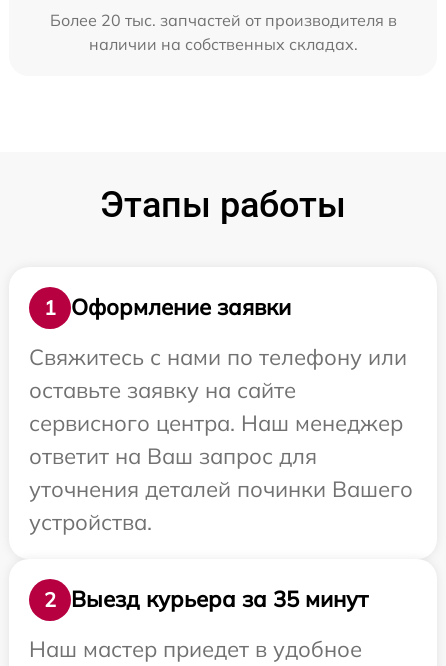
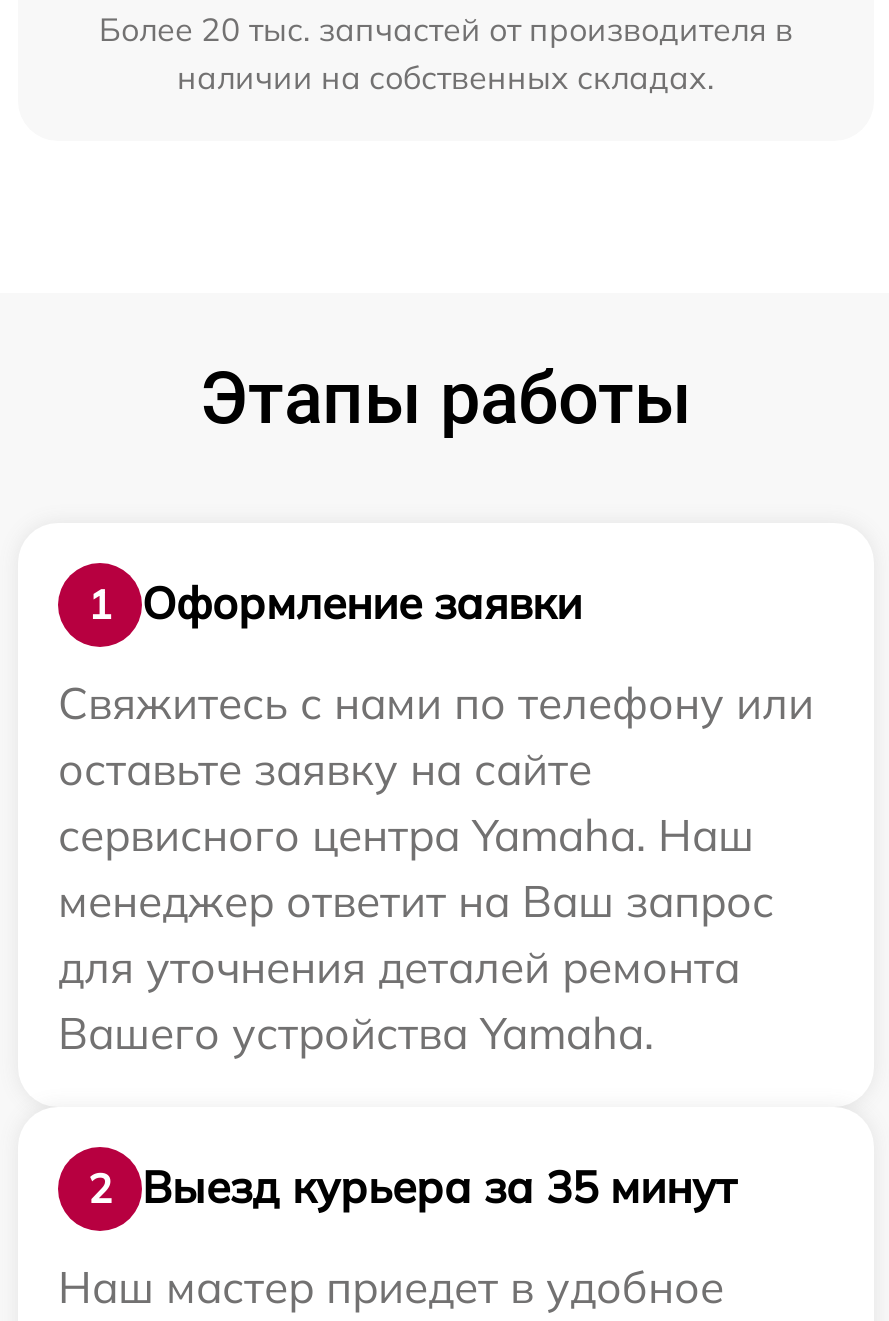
- сервисного центра. Наш менеджер
- ответит на Ваш запрос для
- уточнения деталей починки Вашего
- устройства.
+ сервисного центра Yamaha. Наш
+ менеджер ответит на Ваш запрос
+ для уточнения деталей ремонта
+ Вашего устройства Yamaha.
